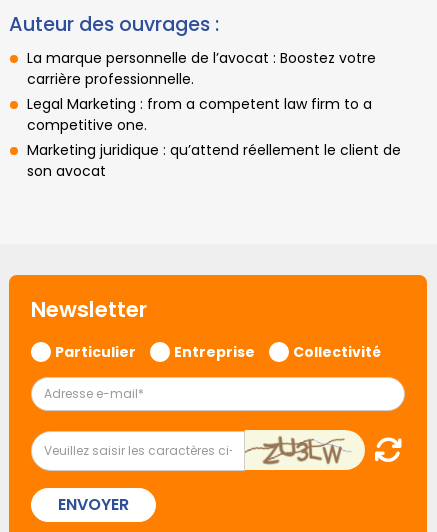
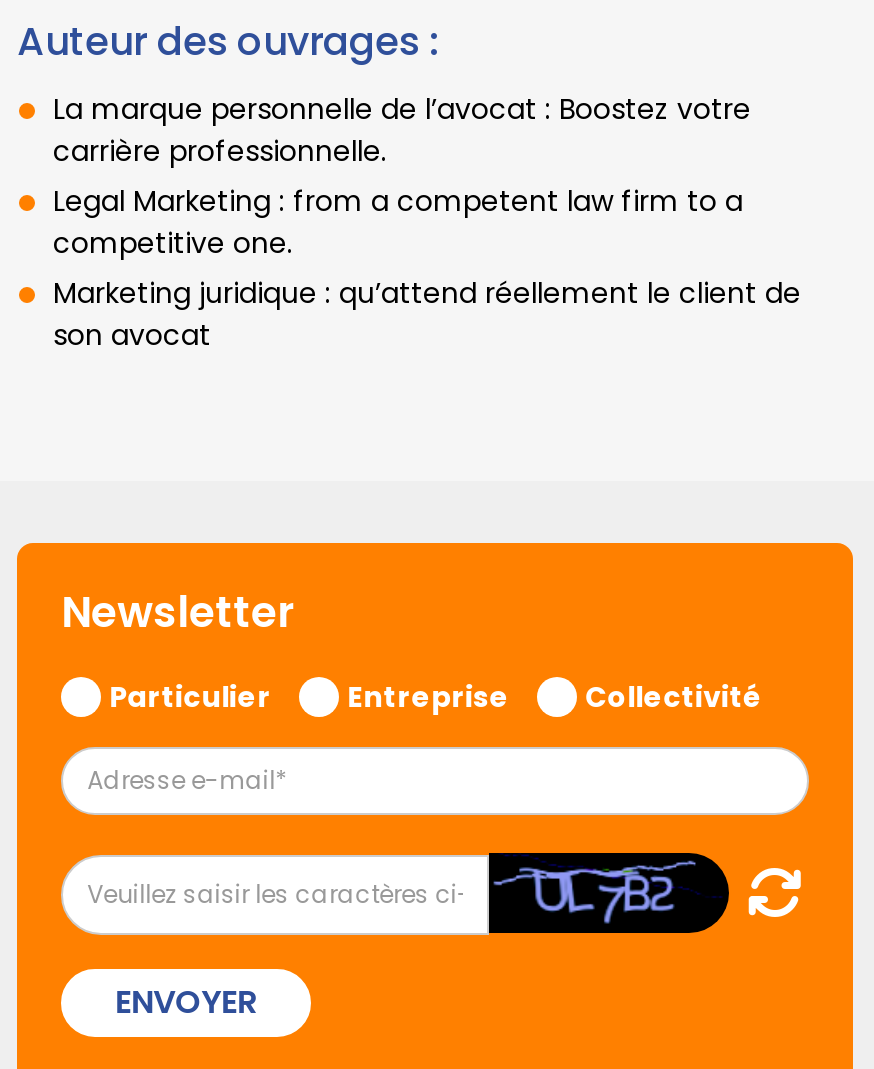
- [image]
+ [image]
